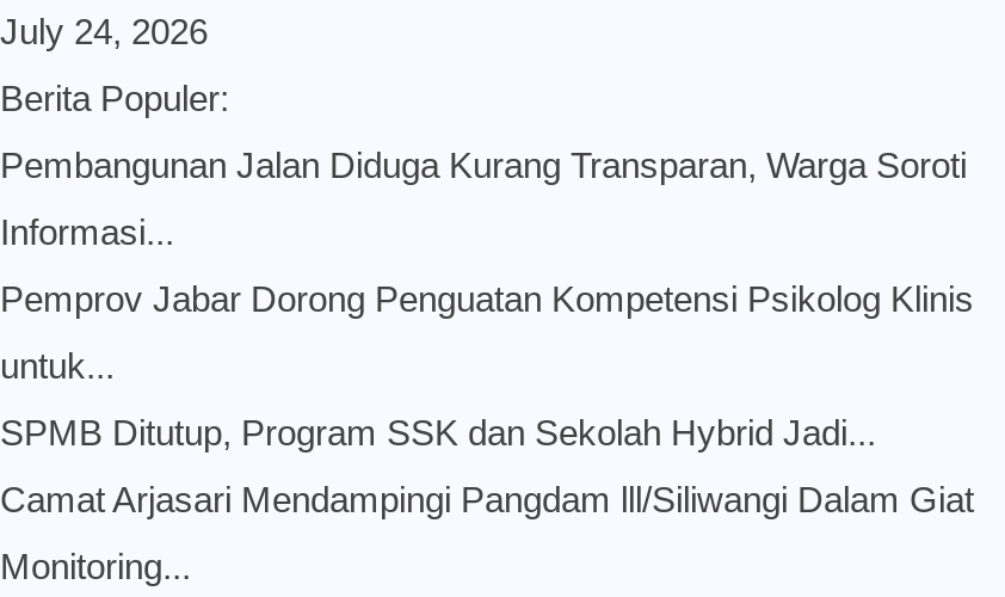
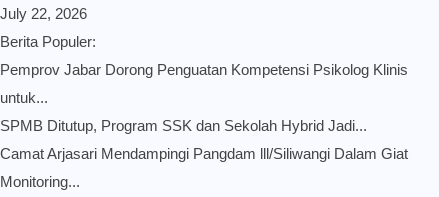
- July 24, 2026
+ July 22, 2026

- Pembangunan Jalan Diduga Kurang Transparan, Warga Soroti
- Informasi...
